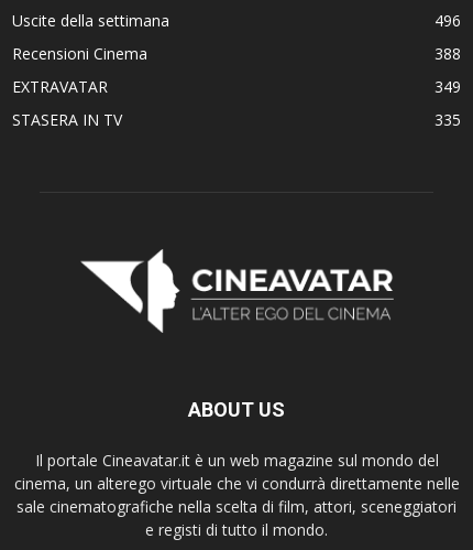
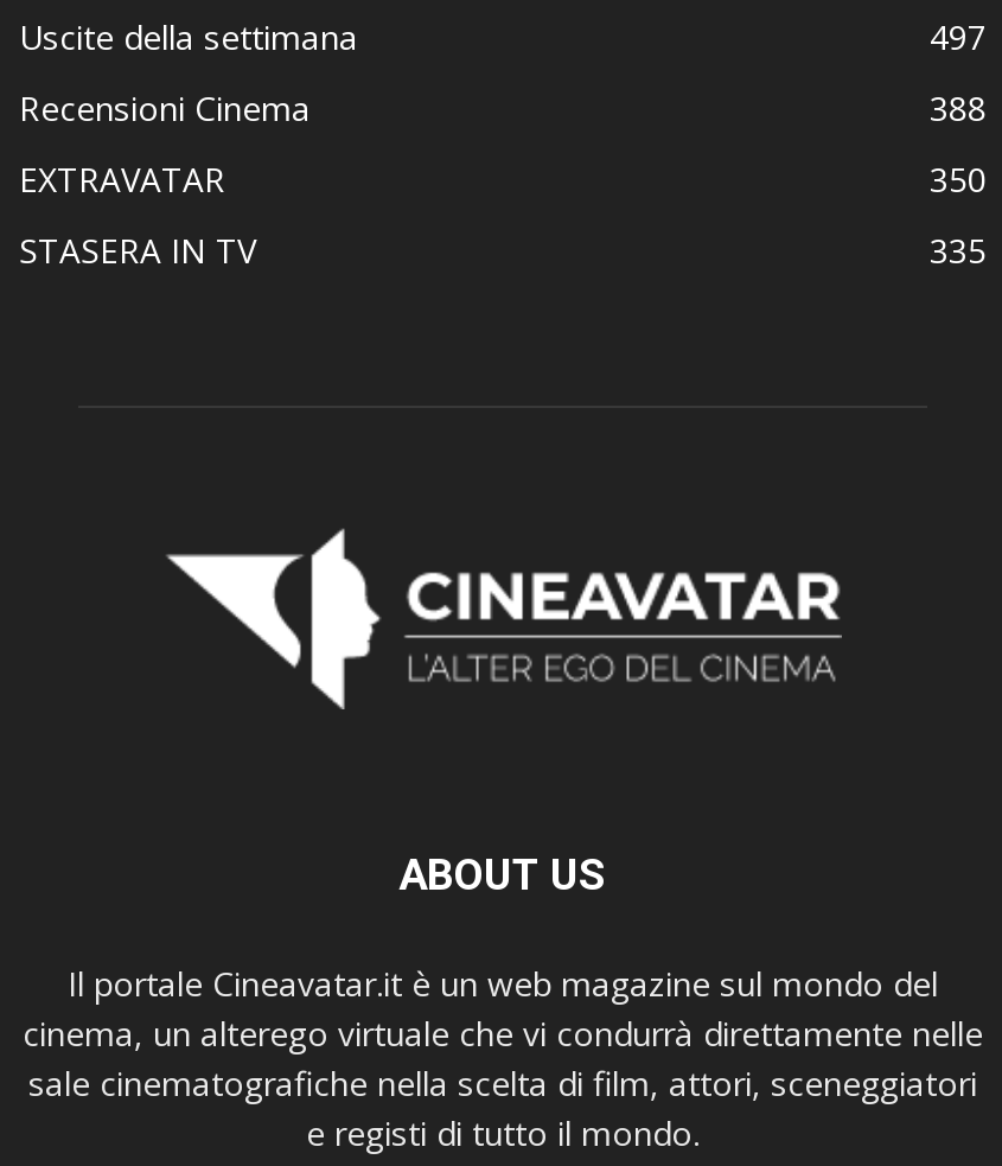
- 496
+ 497

- 349
+ 350
